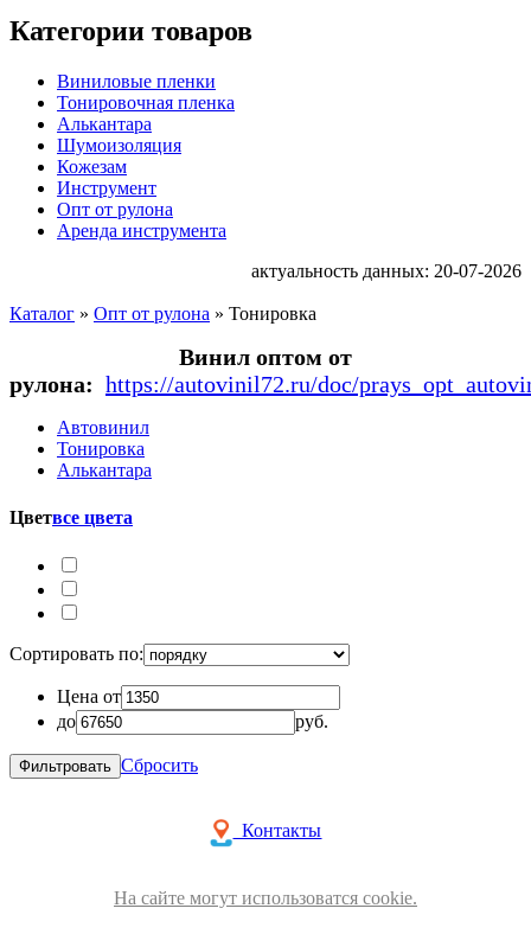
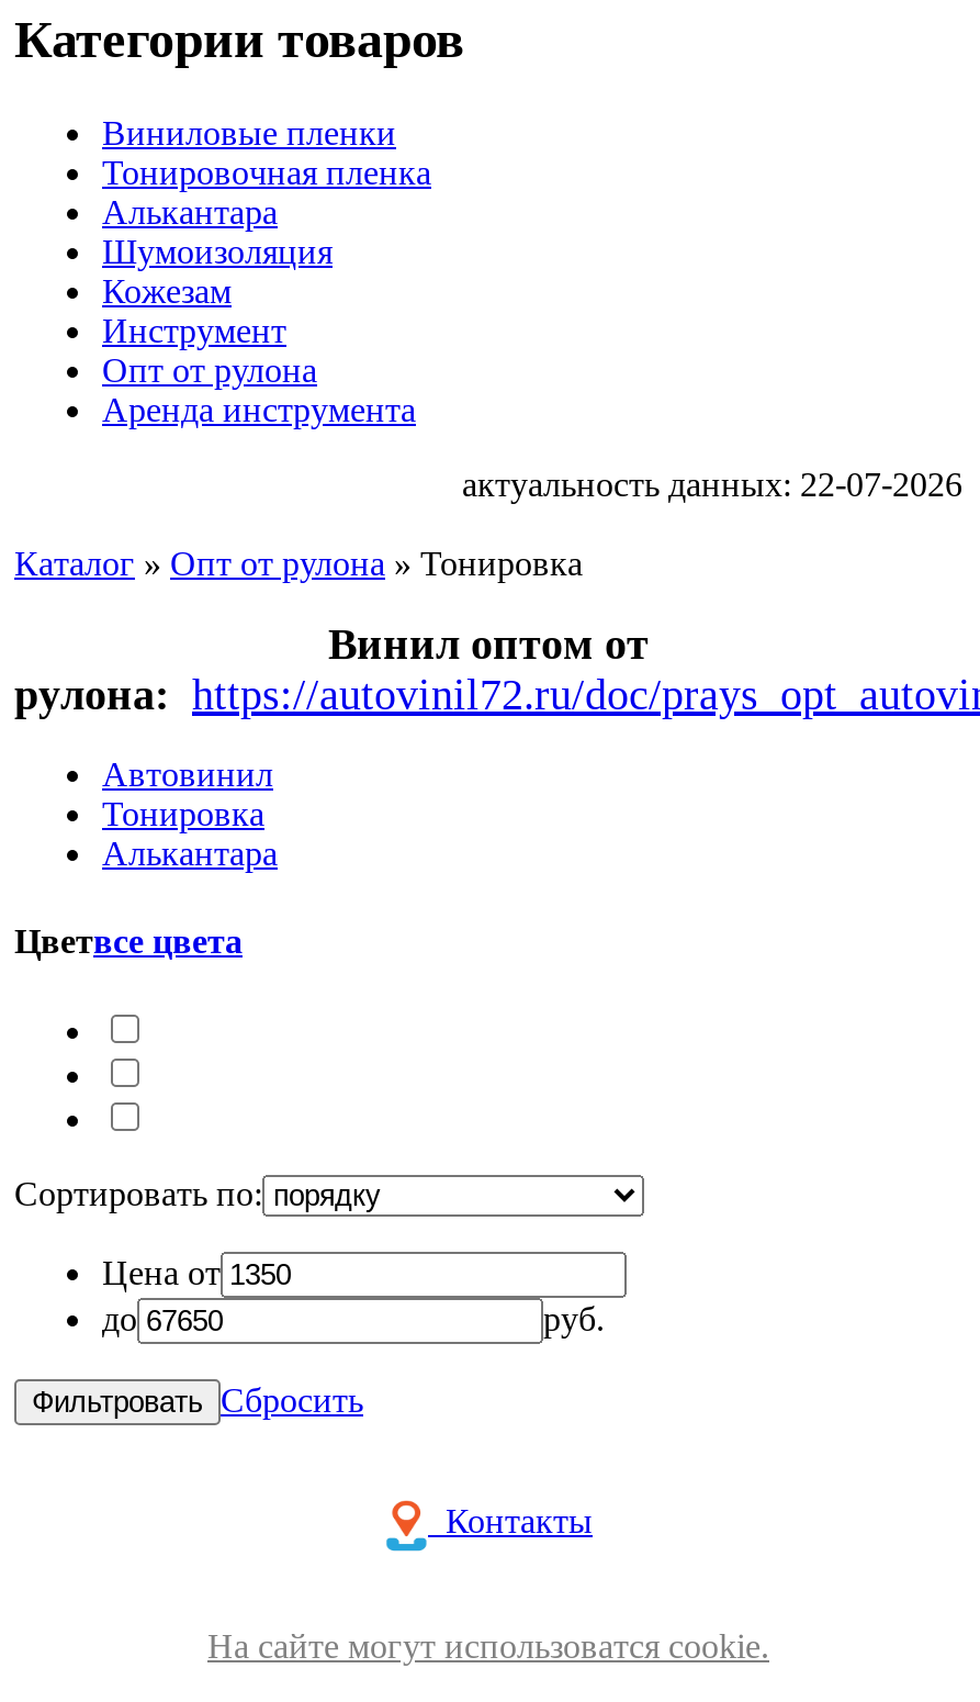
- актуальность данных: 20-07-2026
+ актуальность данных: 22-07-2026
